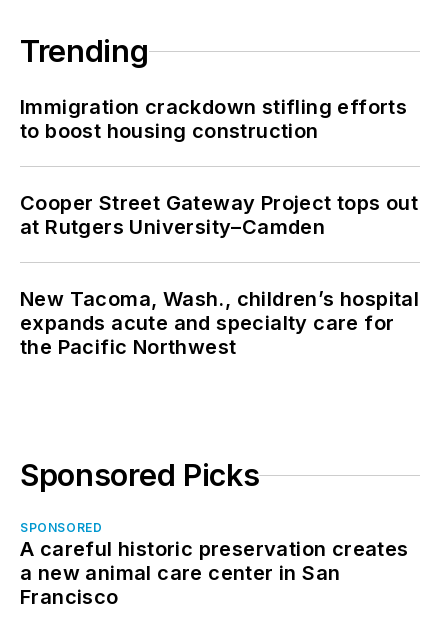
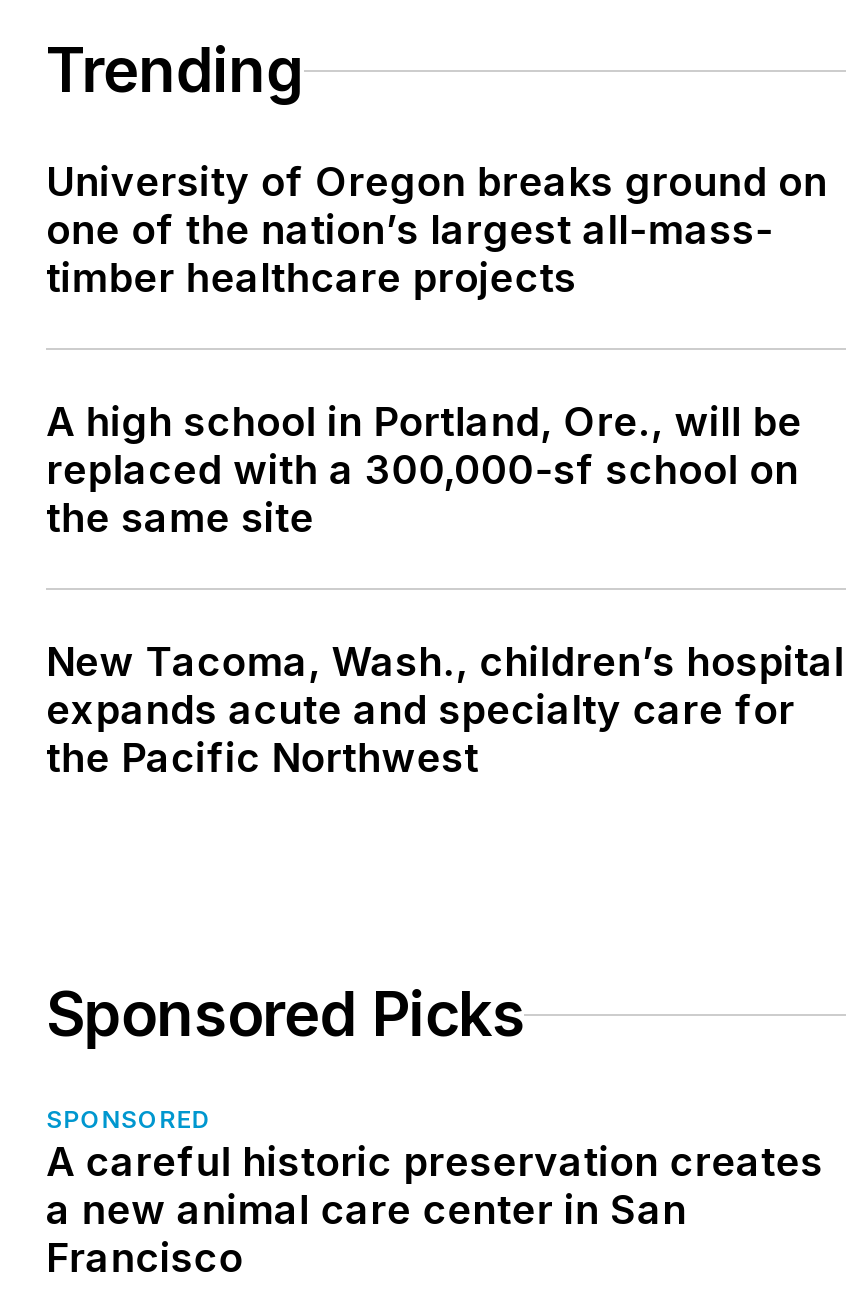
- Immigration crackdown stifling efforts
- to boost housing construction
+ University of Oregon breaks ground on
+ one of the nation’s largest all-mass-
+ timber healthcare projects

- Cooper Street Gateway Project tops out
- at Rutgers University–Camden
+ A high school in Portland, Ore., will be
+ replaced with a 300,000-sf school on
+ the same site
